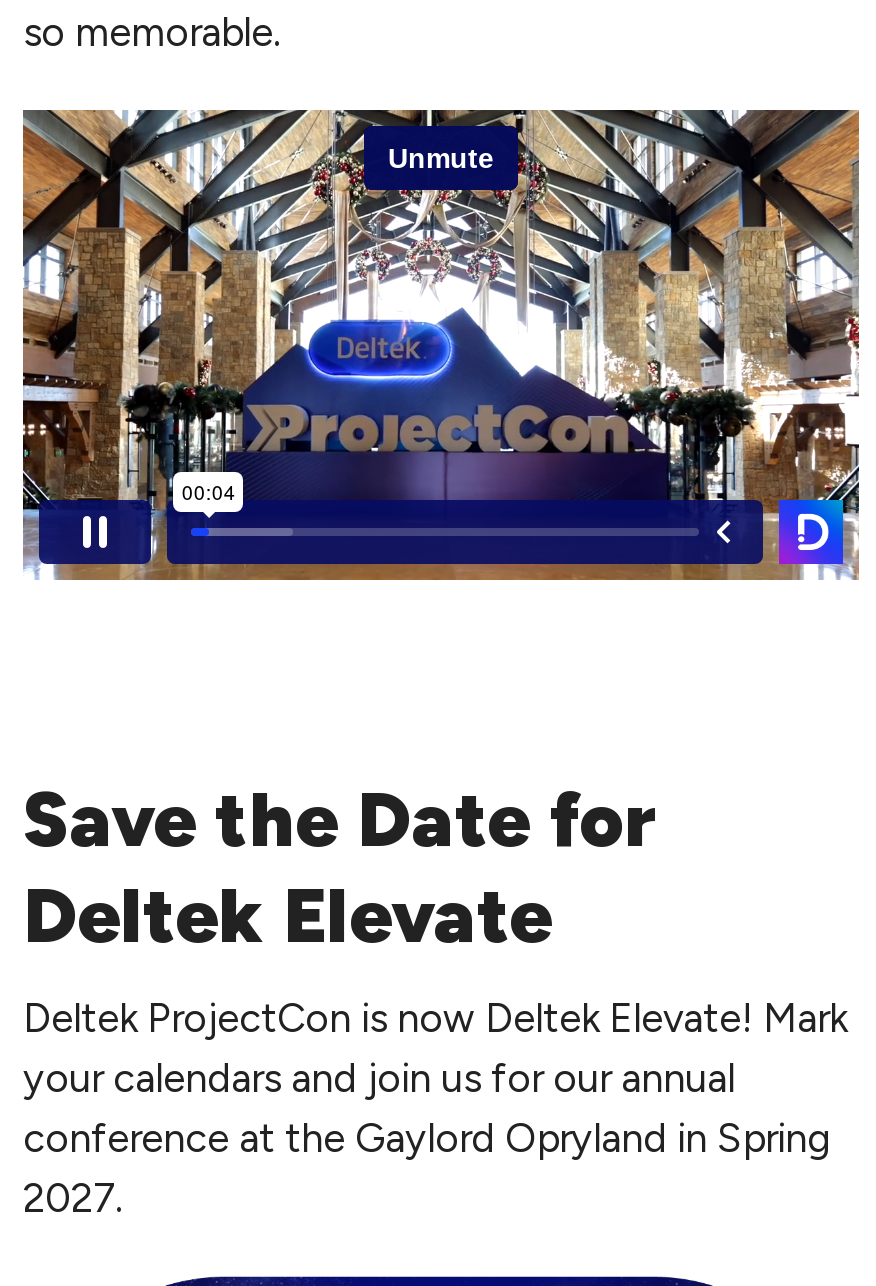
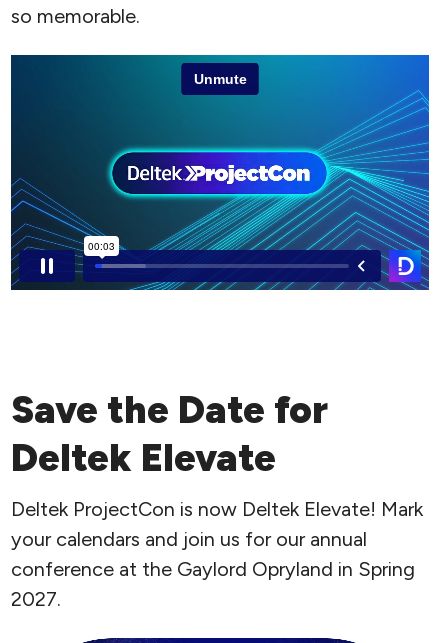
- [image]
+ [image]
